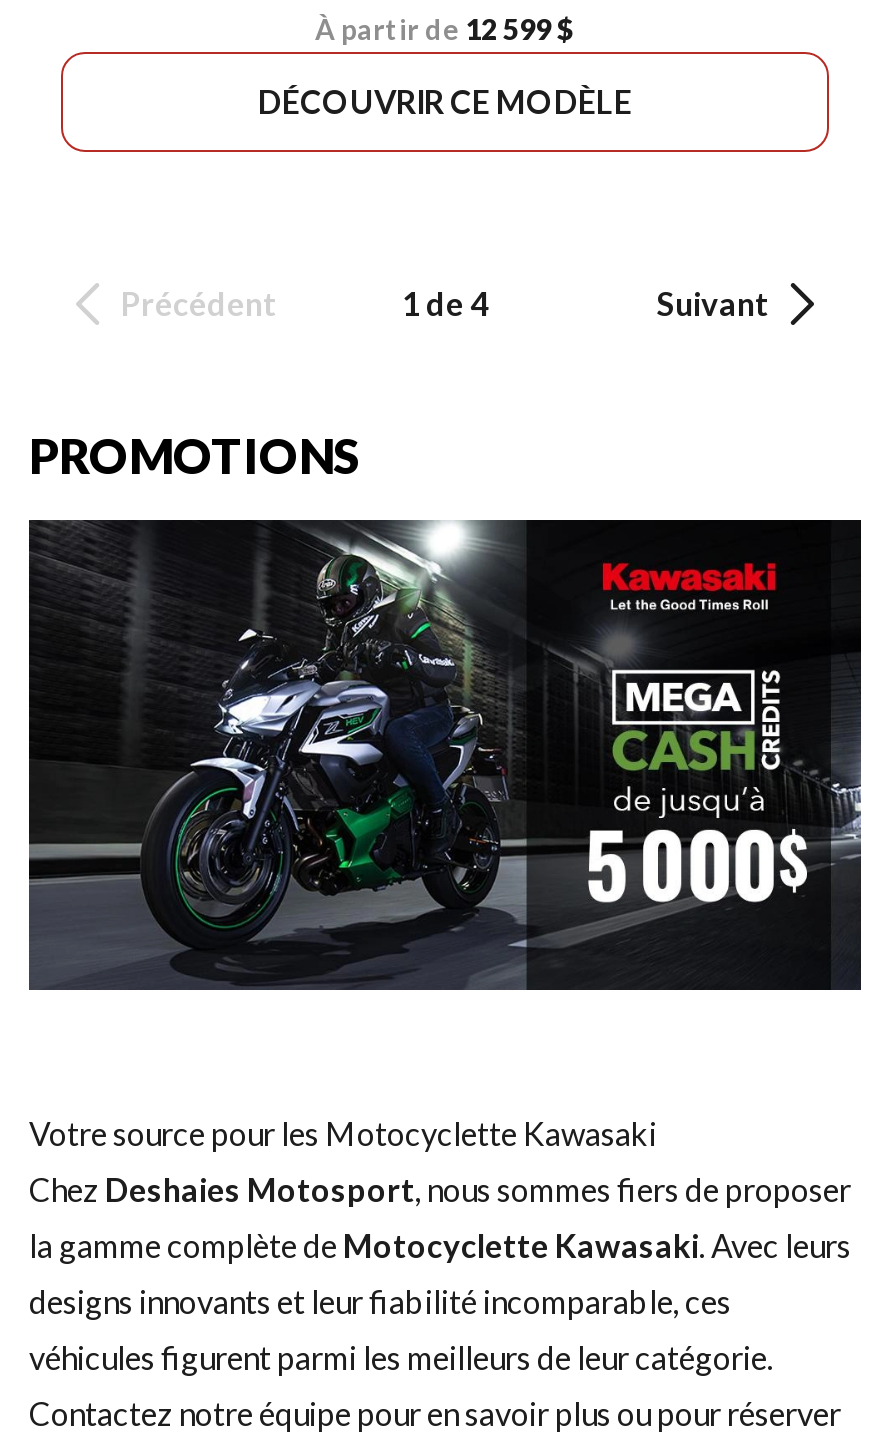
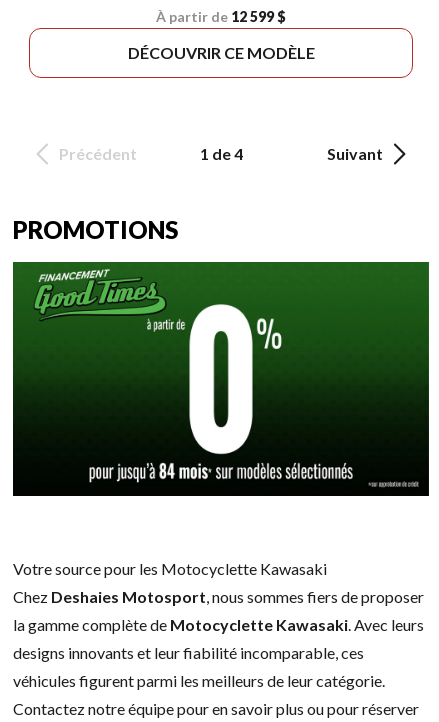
- [image]
+ [image]
